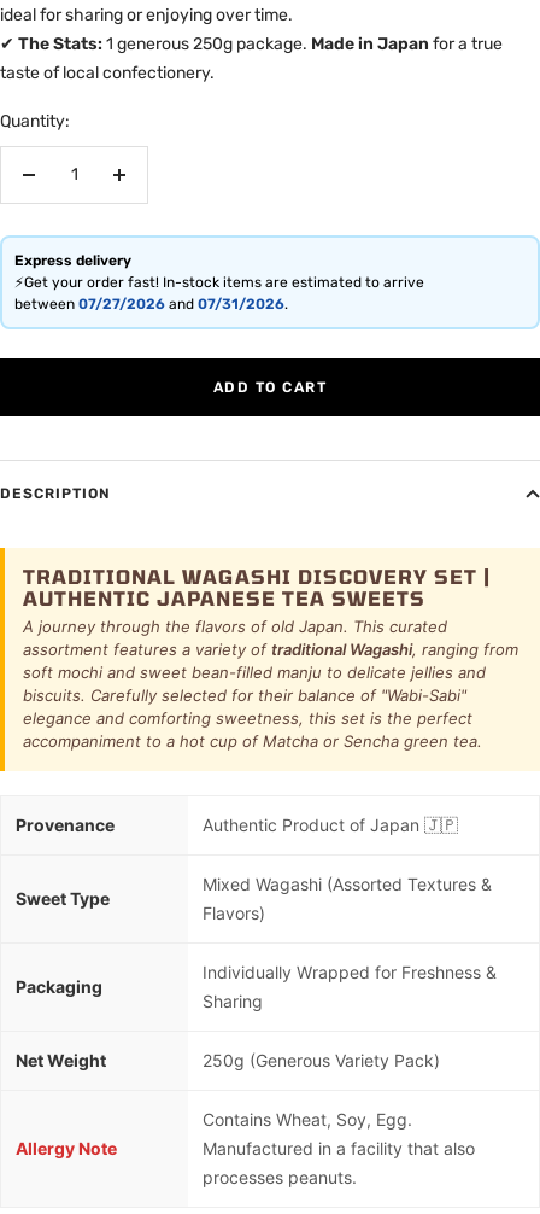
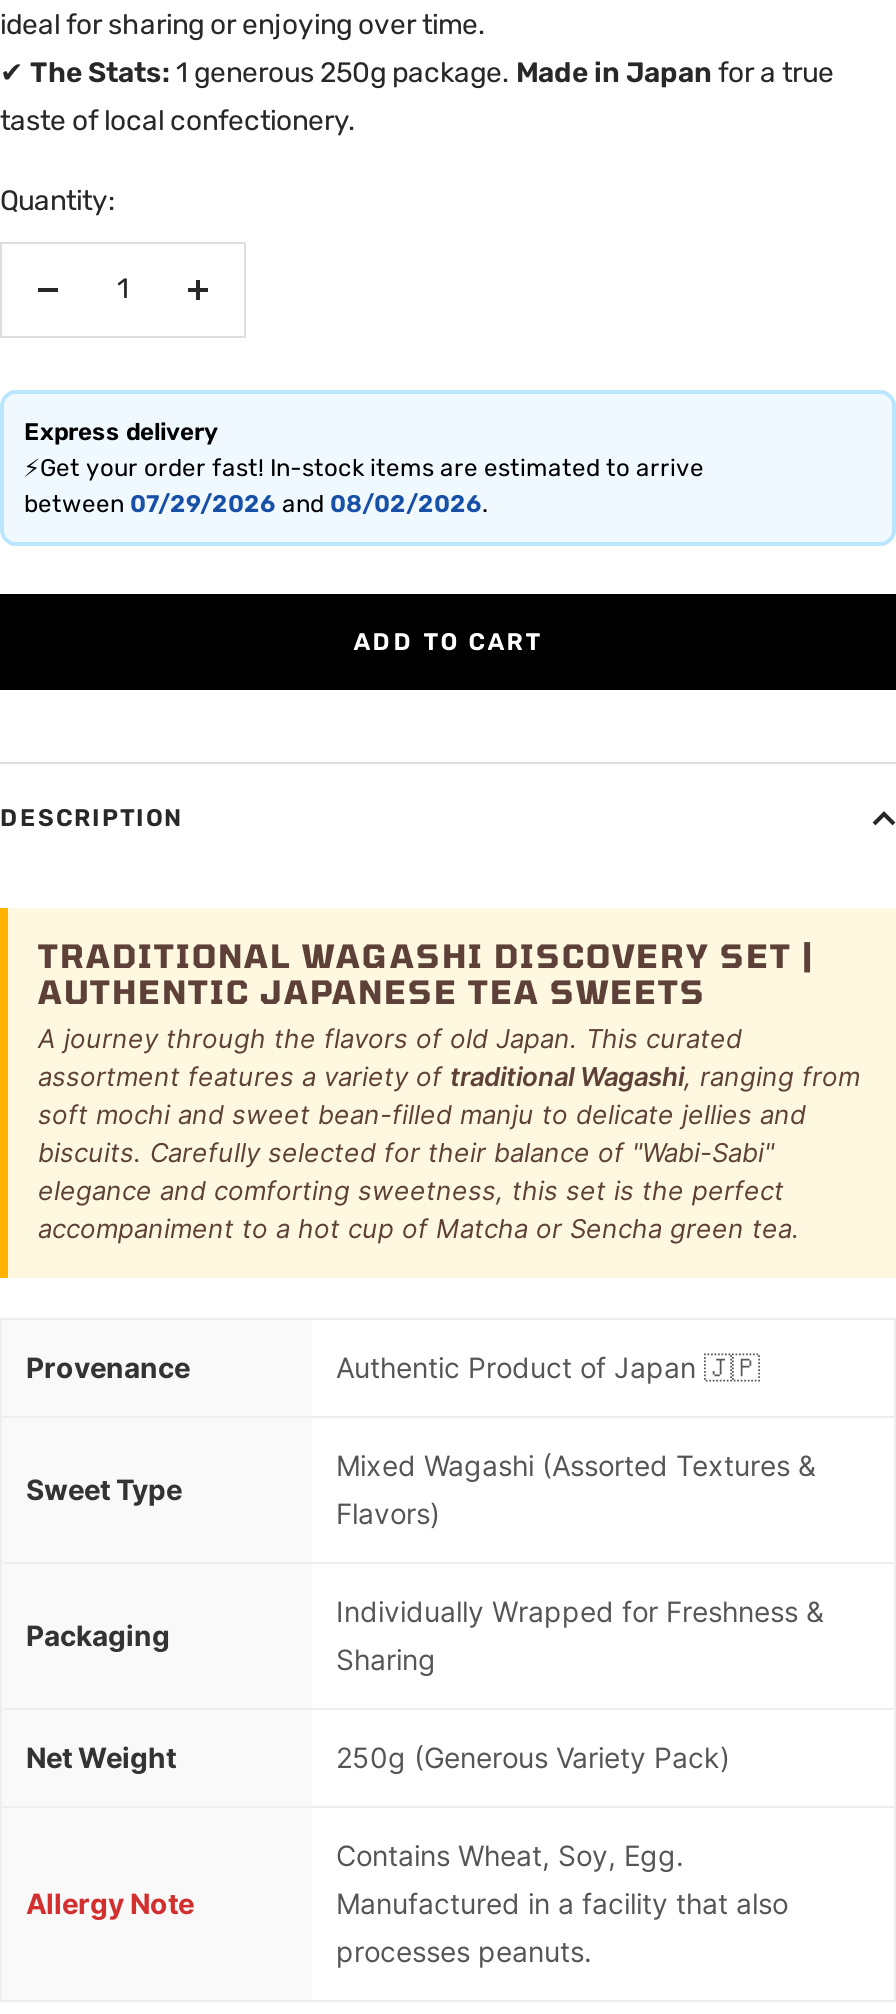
- between 07/27/2026 and 07/31/2026.
+ between 07/29/2026 and 08/02/2026.
